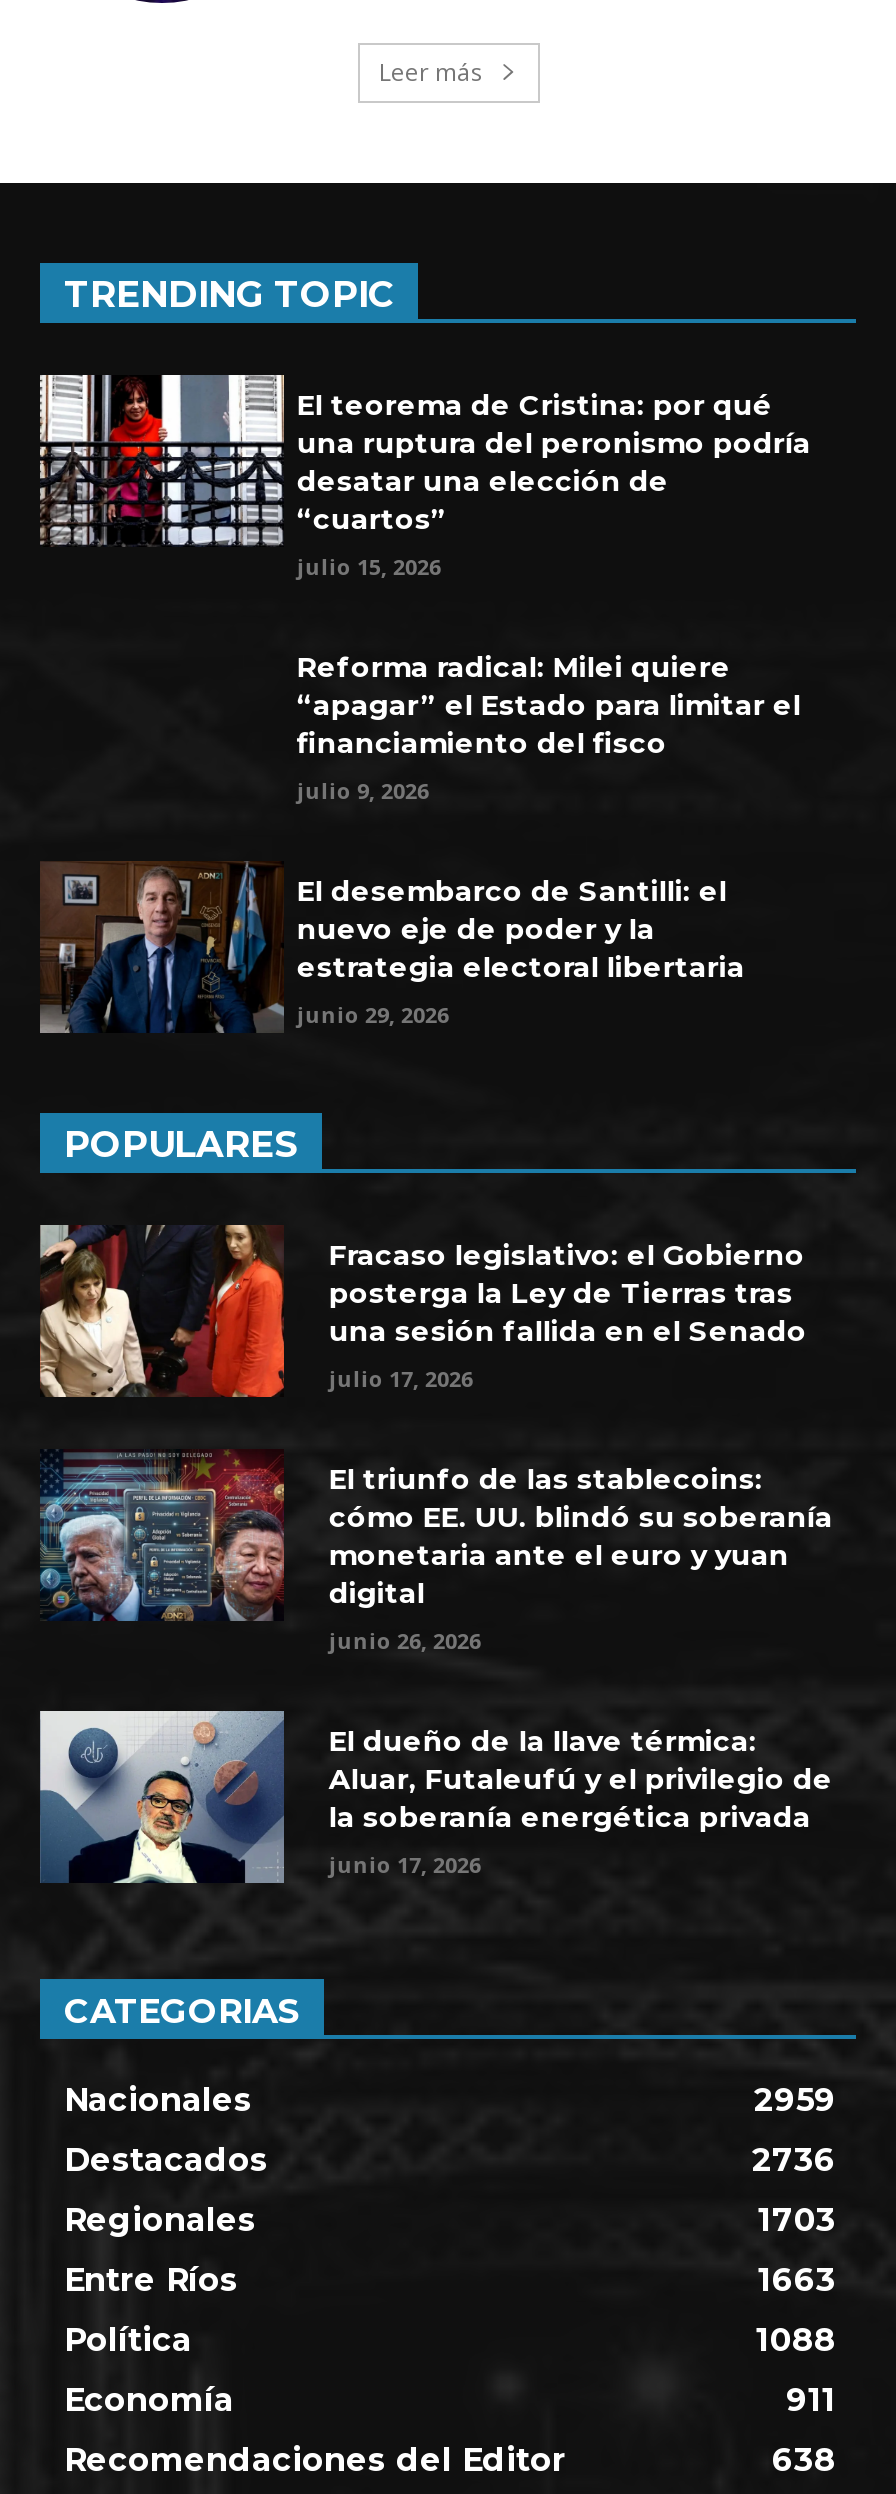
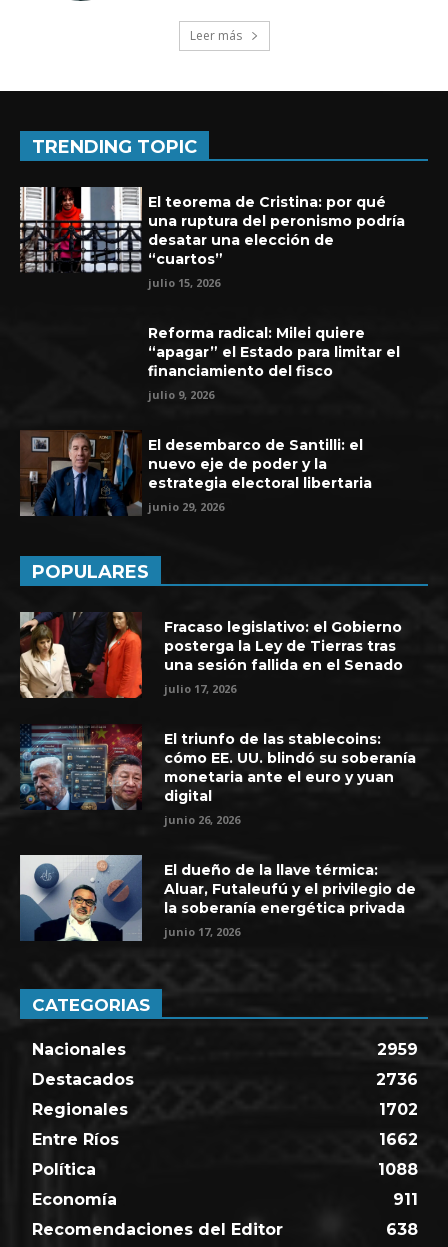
- 1703
+ 1702

- 1663
+ 1662
